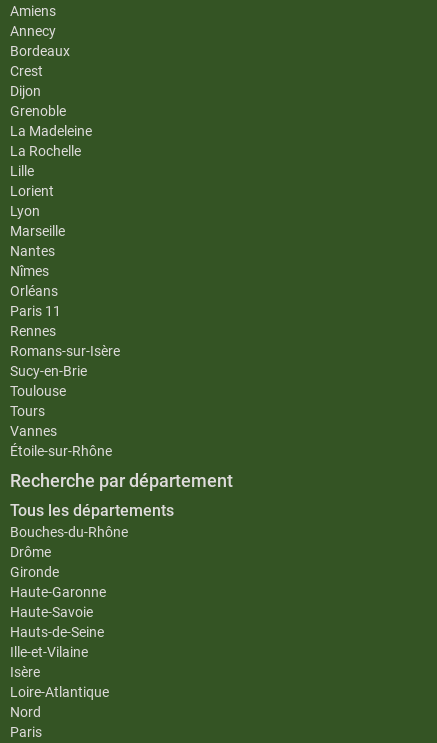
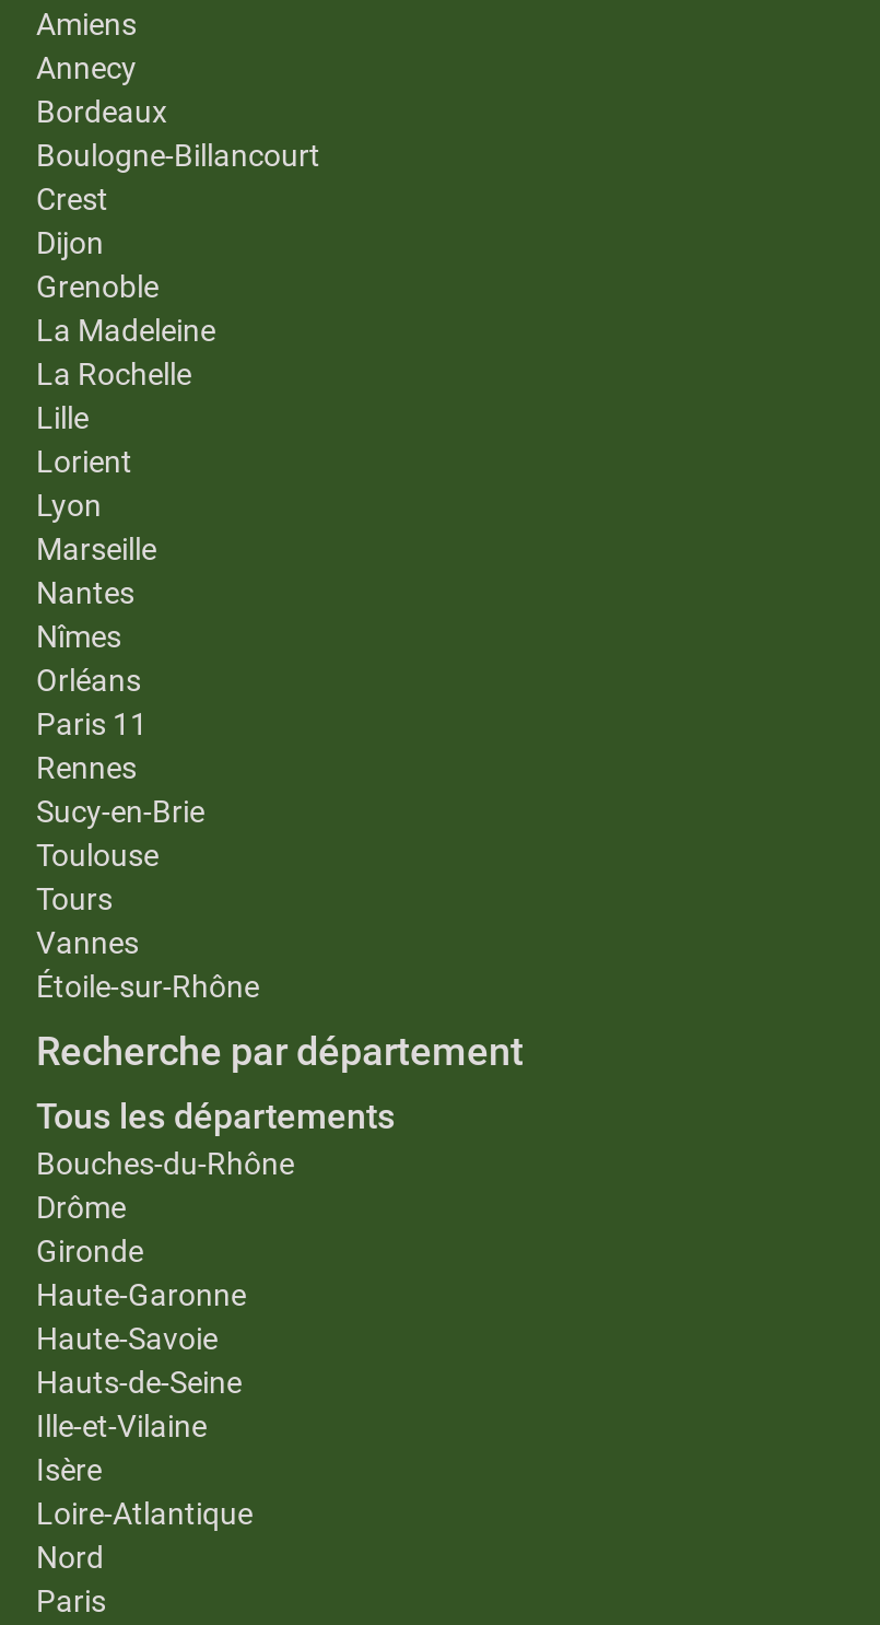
+ Boulogne-Billancourt

moved down: Crest | Dijon | Grenoble | ... | Paris 11 | Rennes

- Romans-sur-Isère
